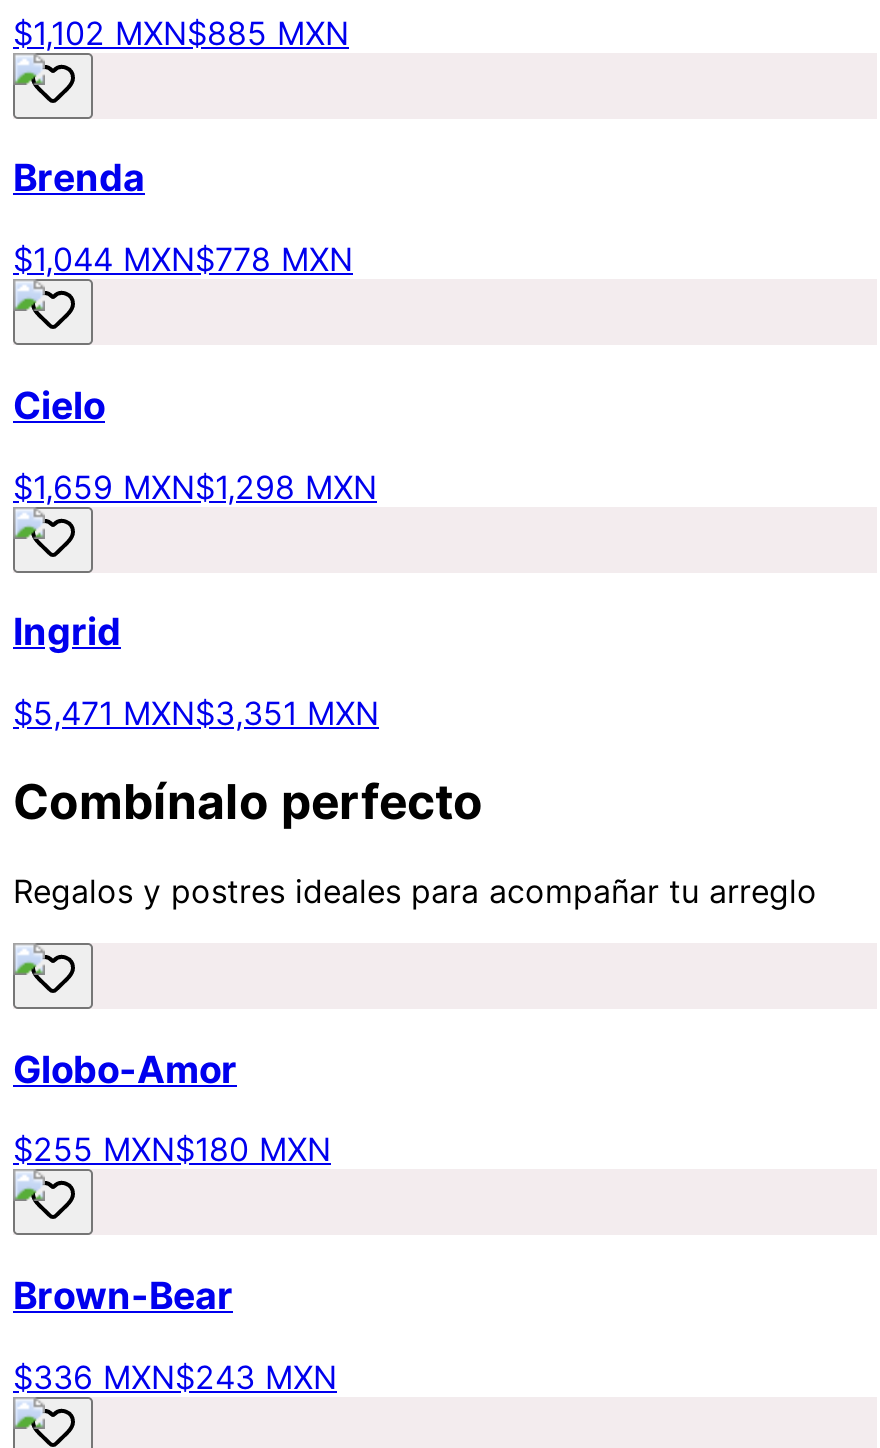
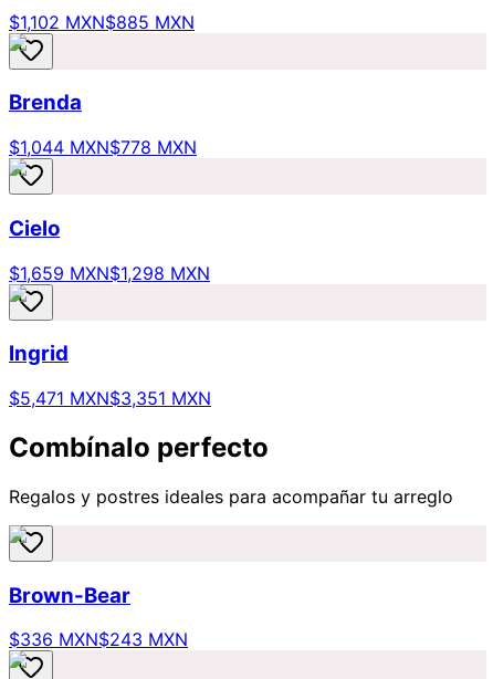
- Globo-Amor
- $255 MXN$180 MXN
